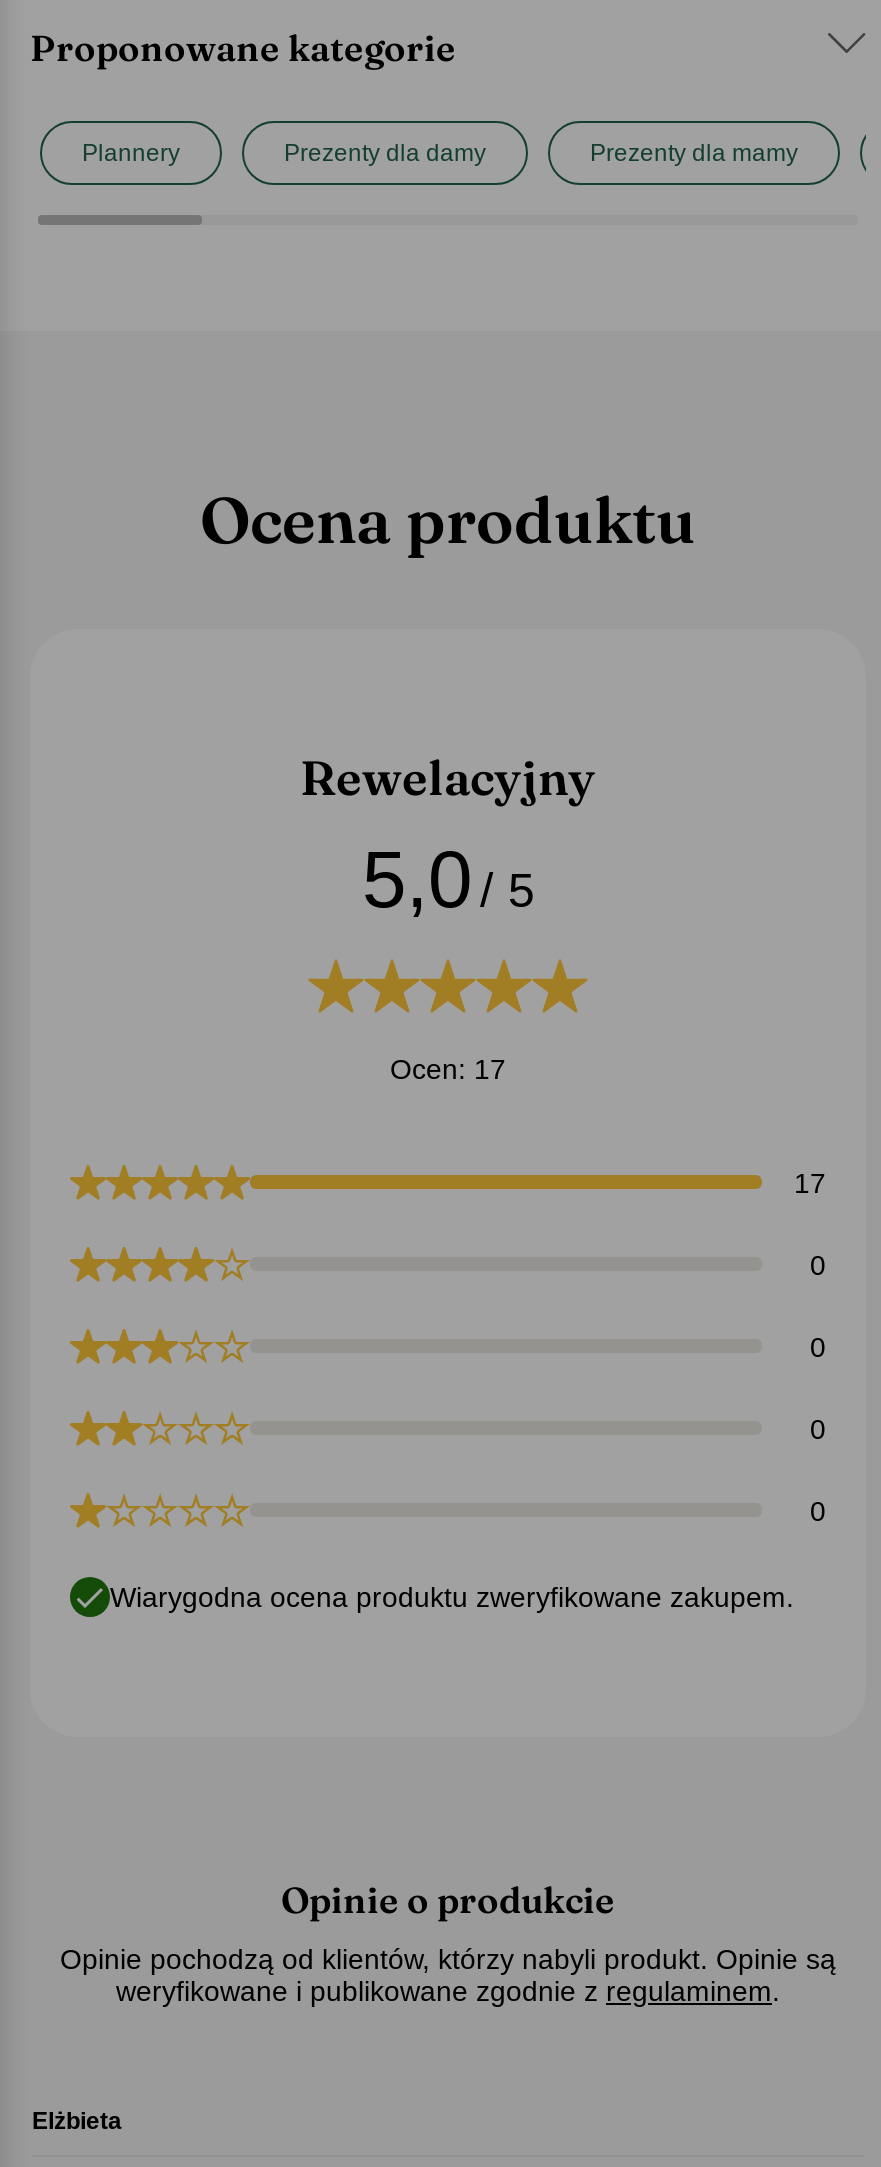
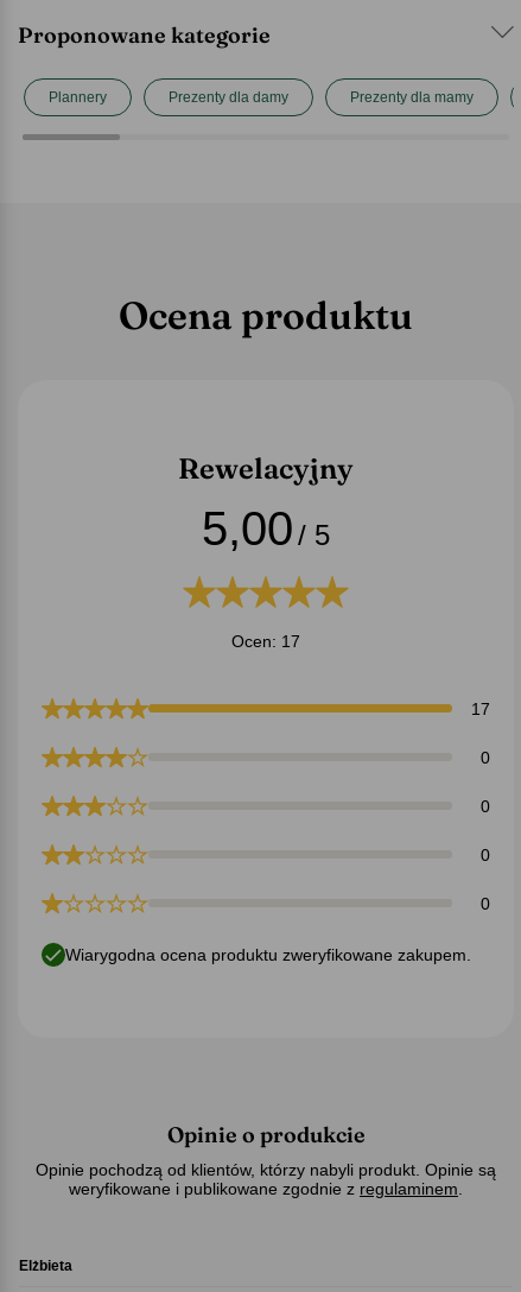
- 5,0 / 5
+ 5,00 / 5
